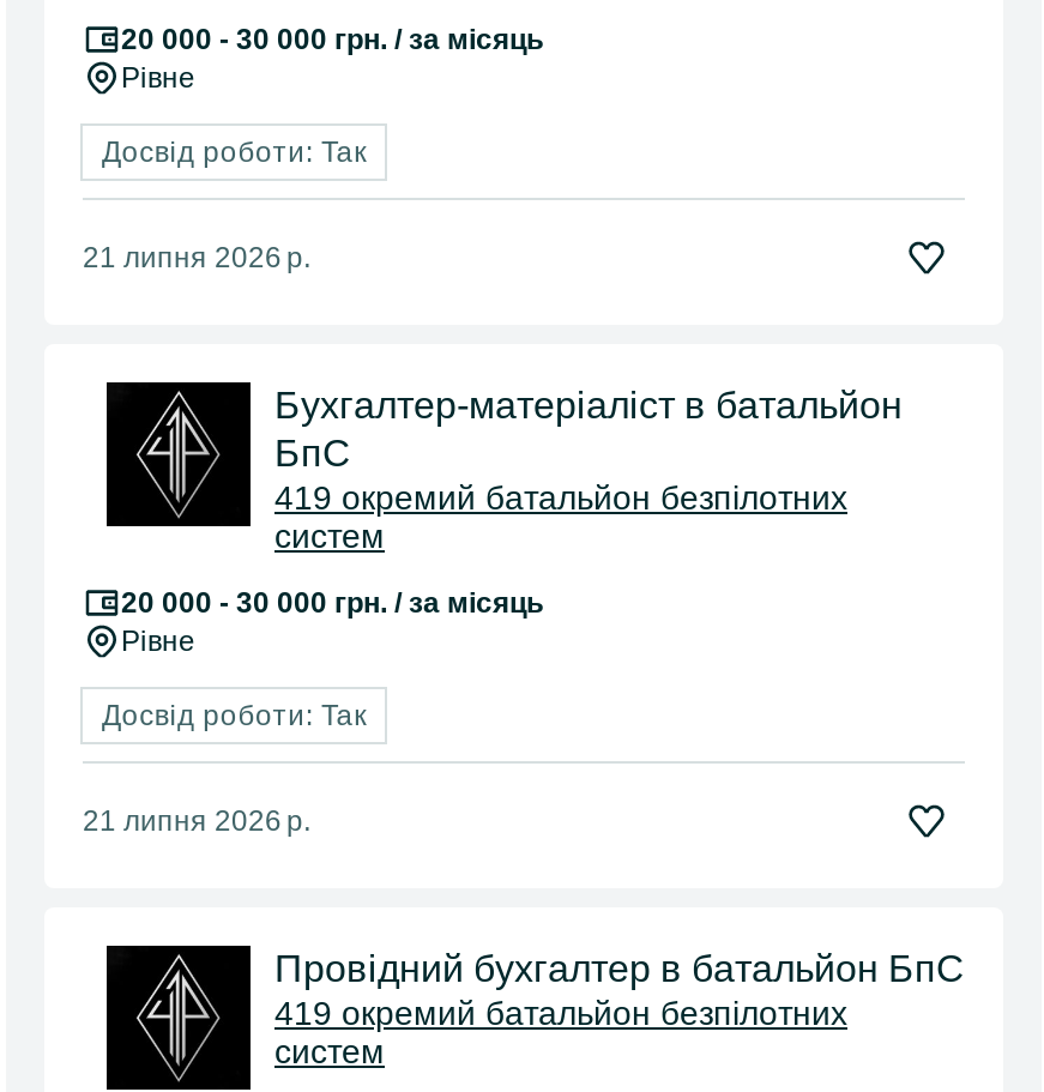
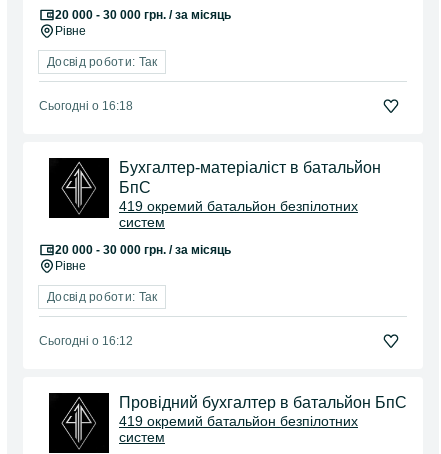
- 21 липня 2026 р.
+ Сьогодні о 16:18

- 21 липня 2026 р.
+ Сьогодні о 16:12
